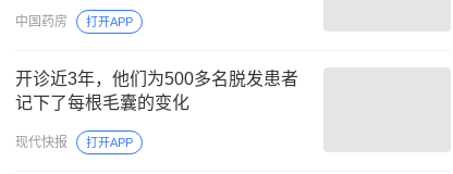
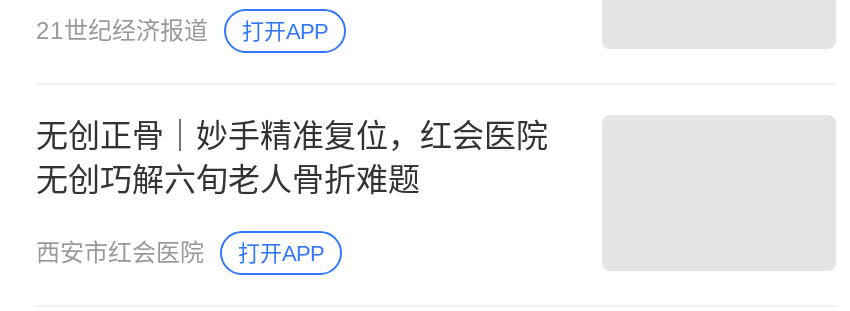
- 中国药房
+ 21世纪经济报道

- 开诊近3年，他们为500多名脱发患者
- 记下了每根毛囊的变化
+ 无创正骨｜妙手精准复位，红会医院
+ 无创巧解六旬老人骨折难题

- 现代快报
+ 西安市红会医院
